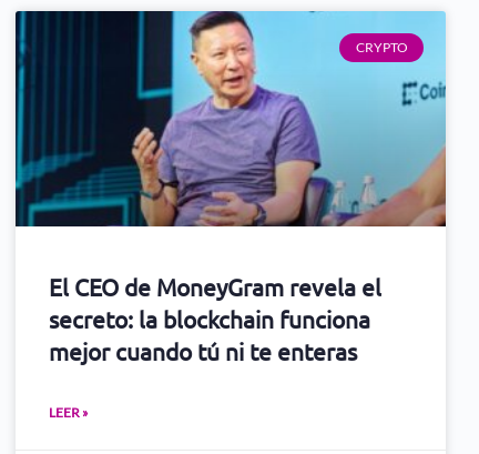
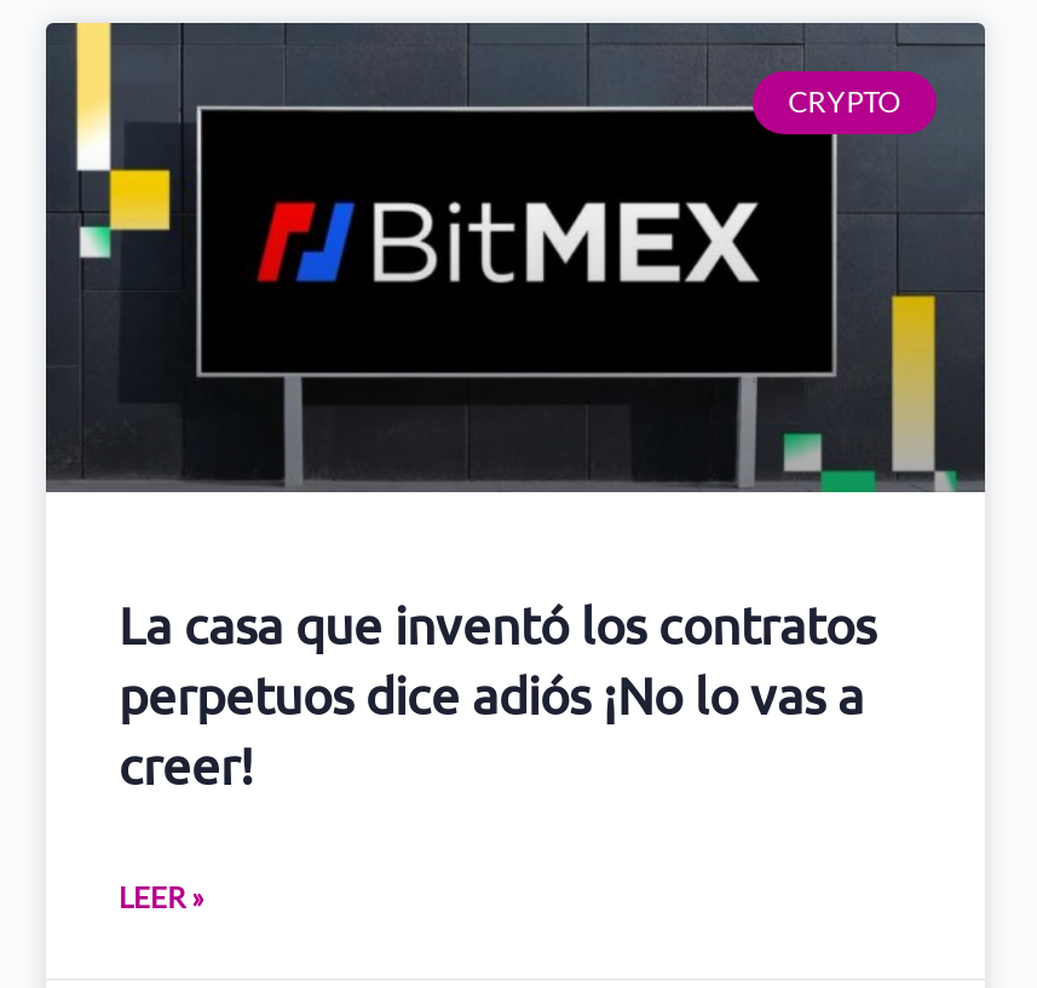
- [image]
- El CEO de MoneyGram revela el
- secreto: la blockchain funciona
- mejor cuando tú ni te enteras
+ [image]
+ La casa que inventó los contratos
+ perpetuos dice adiós ¡No lo vas a
+ creer!
